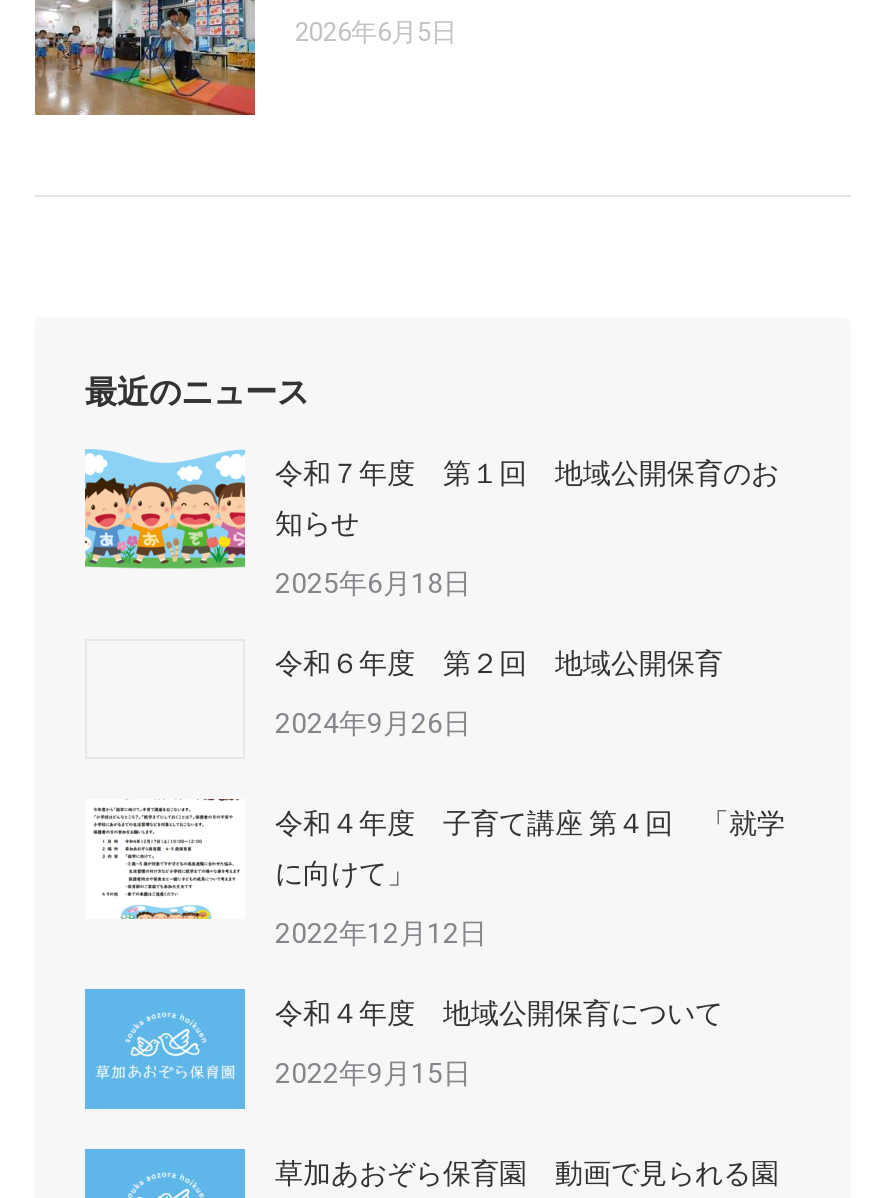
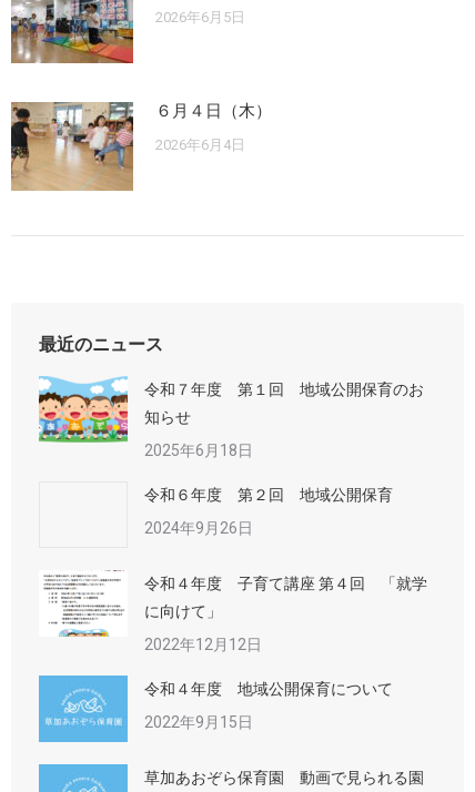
+ [image]
+ ６月４日（木）
+ 2026年6月4日
